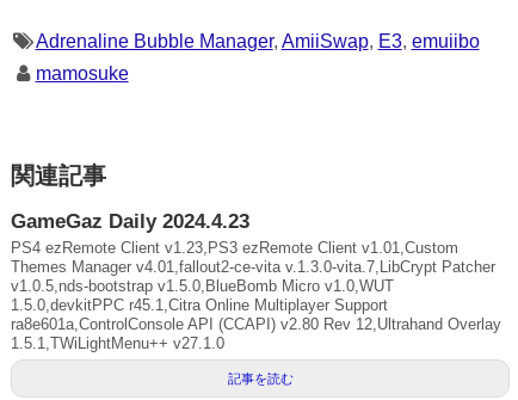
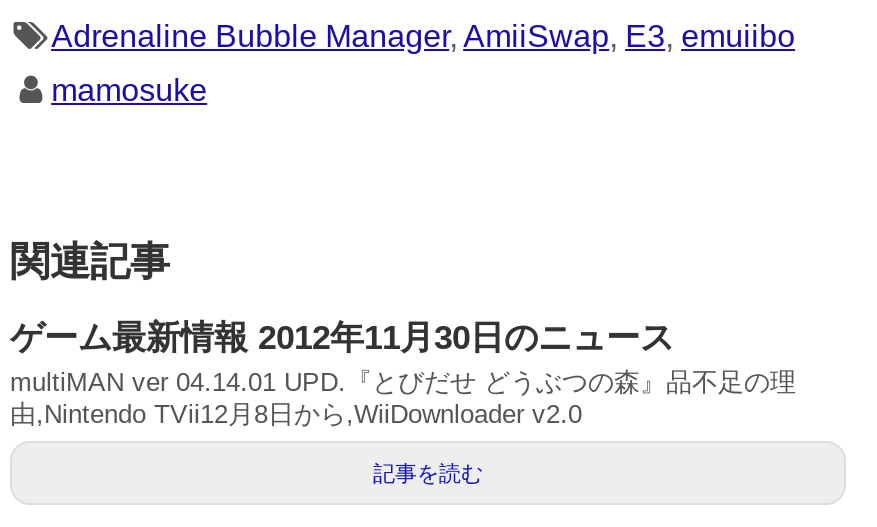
- GameGaz Daily 2024.4.23
- PS4 ezRemote Client v1.23,PS3 ezRemote Client v1.01,Custom
- Themes Manager v4.01,fallout2-ce-vita v.1.3.0-vita.7,LibCrypt Patcher
- v1.0.5,nds-bootstrap v1.5.0,BlueBomb Micro v1.0,WUT
- 1.5.0,devkitPPC r45.1,Citra Online Multiplayer Support
- ra8e601a,ControlConsole API (CCAPI) v2.80 Rev 12,Ultrahand Overlay
- 1.5.1,TWiLightMenu++ v27.1.0
+ ゲーム最新情報 2012年11月30日のニュース
+ multiMAN ver 04.14.01 UPD.『とびだせ どうぶつの森』品不足の理
+ 由,Nintendo TVii12月8日から,WiiDownloader v2.0
